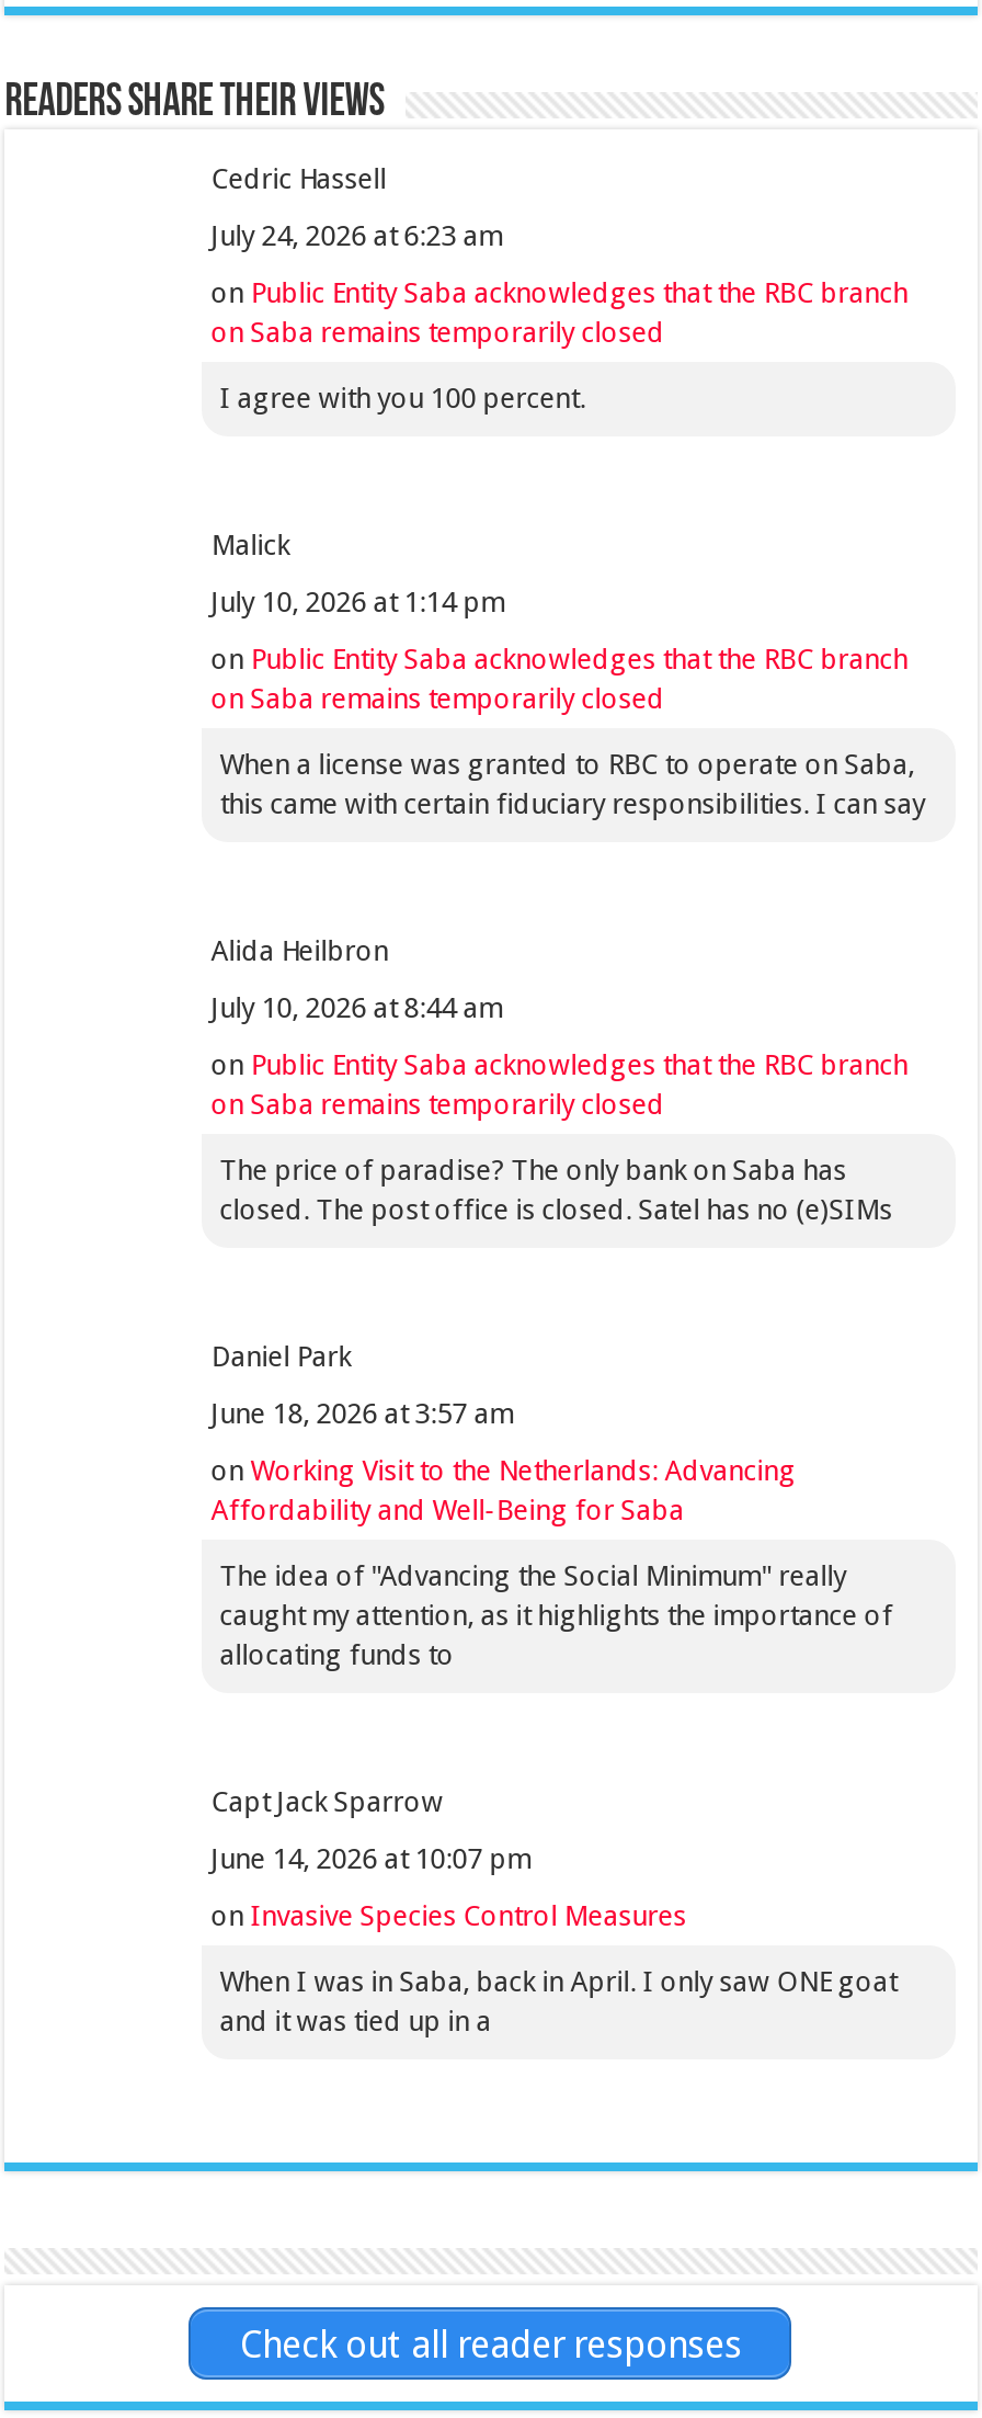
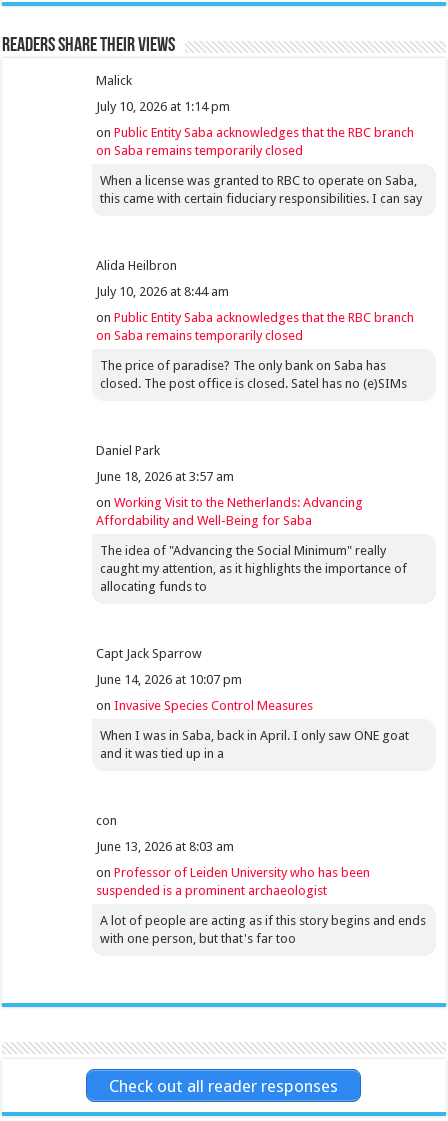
- Cedric Hassell
- July 24, 2026 at 6:23 am
- on Public Entity Saba acknowledges that the RBC branch
- on Saba remains temporarily closed
- I agree with you 100 percent.

moved up: Malick | July 10, 2026 at 1:14 pm | on Public Entity Saba acknowledges that the RBC branch | ... | When I was in Saba, back in April. I only saw ONE goat | and it was tied up in a

+ con
+ June 13, 2026 at 8:03 am
+ on Professor of Leiden University who has been
+ suspended is a prominent archaeologist
+ A lot of people are acting as if this story begins and ends
+ with one person, but that's far too
